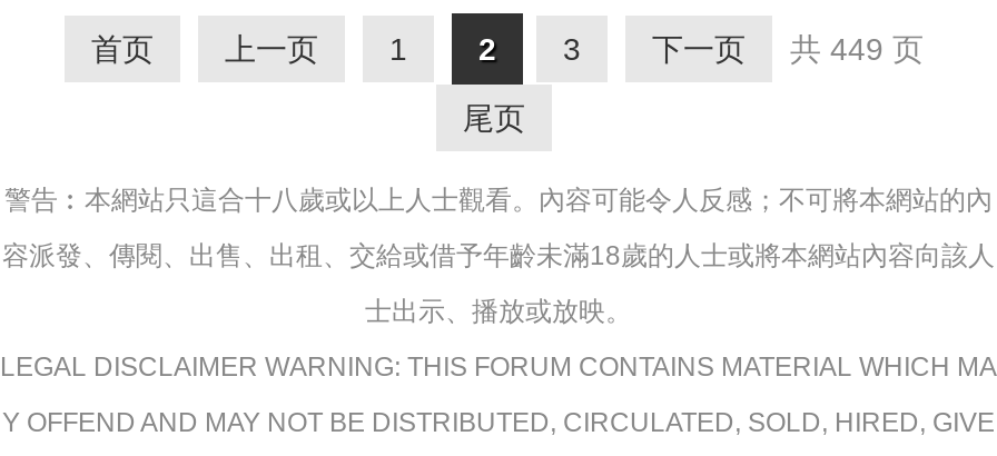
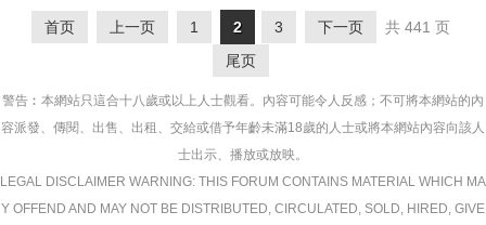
- 首页 上一页 1 2 3 下一页 共 449 页
+ 首页 上一页 1 2 3 下一页 共 441 页
